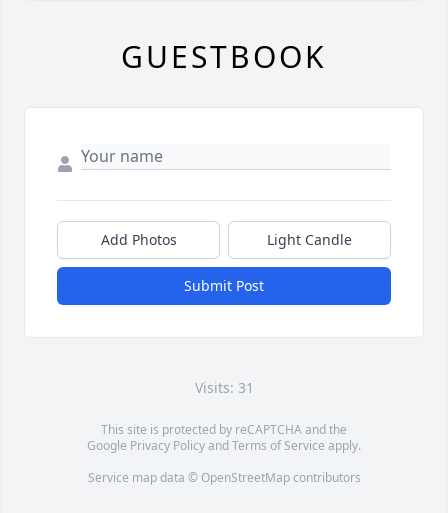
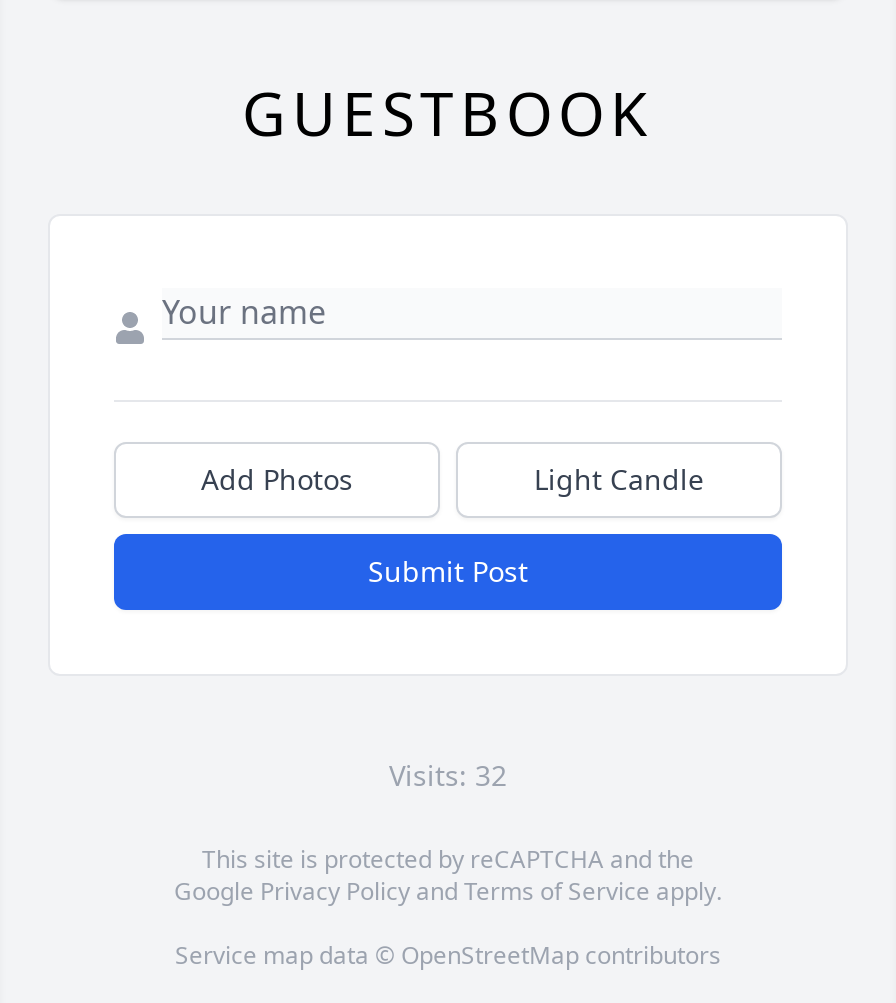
- Visits: 31
+ Visits: 32
